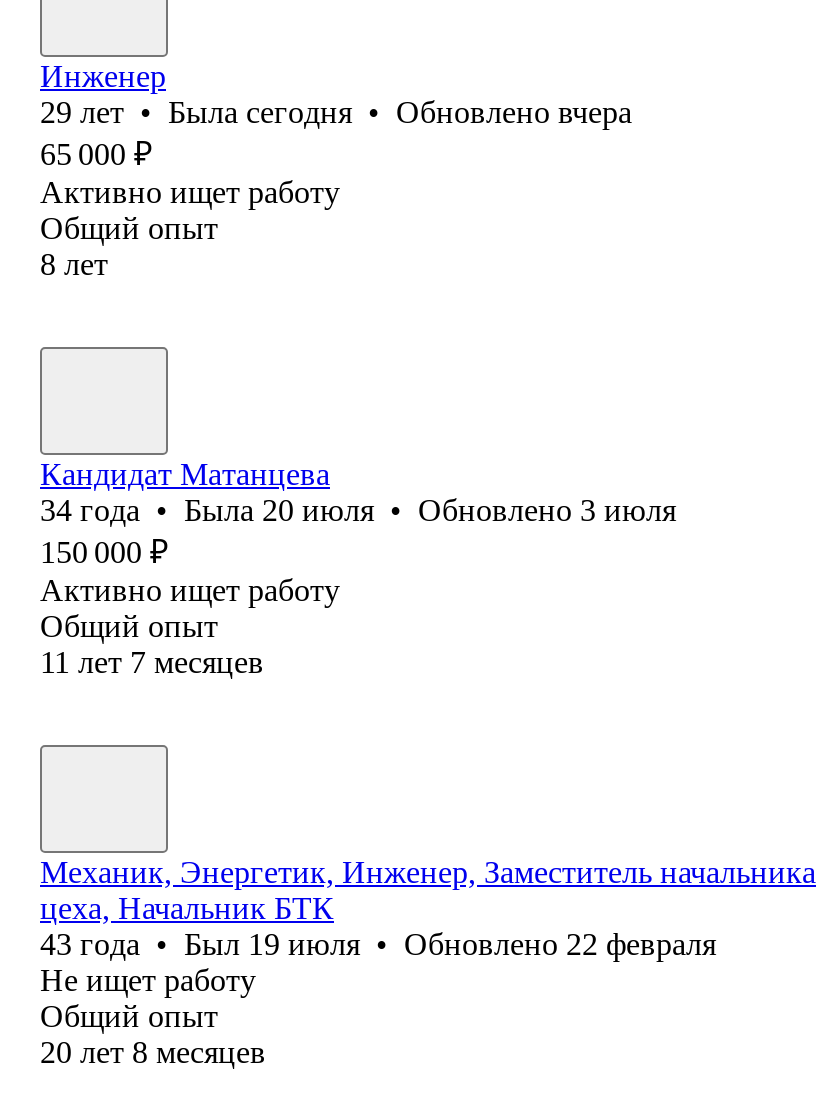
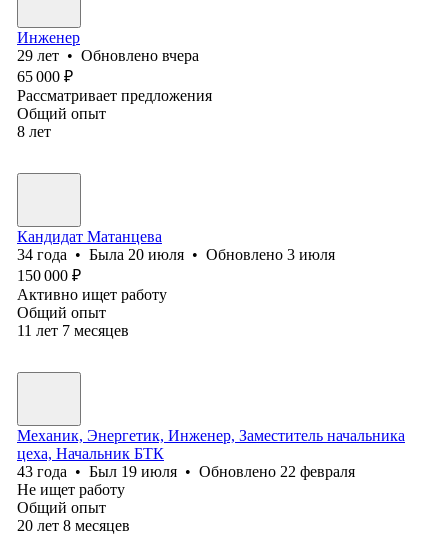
- 29 лет • Была сегодня • Обновлено вчера
+ 29 лет • Обновлено вчера

- Активно ищет работу
+ Рассматривает предложения
